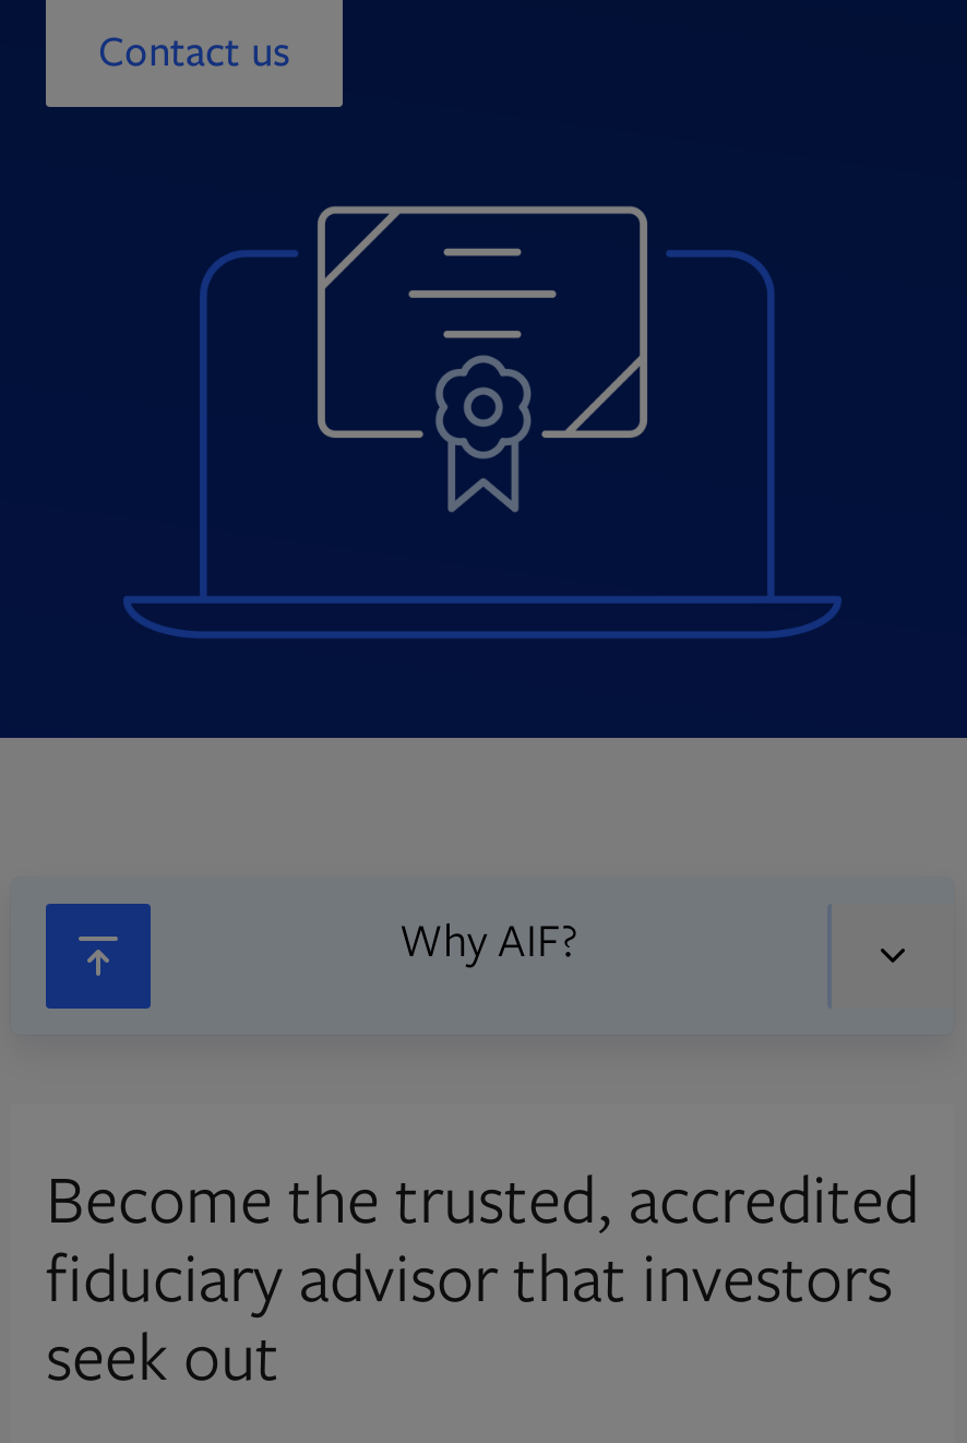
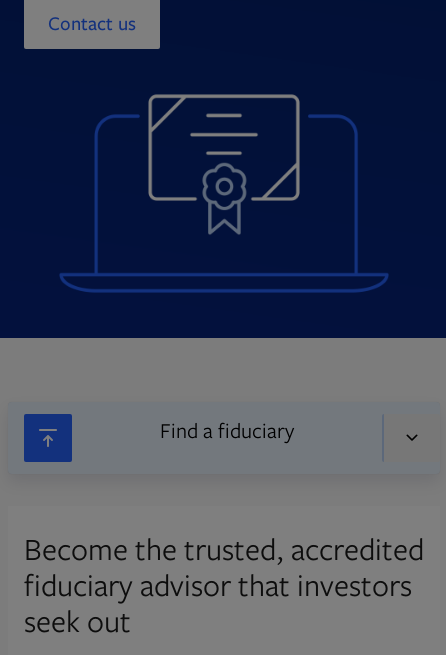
- Why AIF?
+ Find a fiduciary
